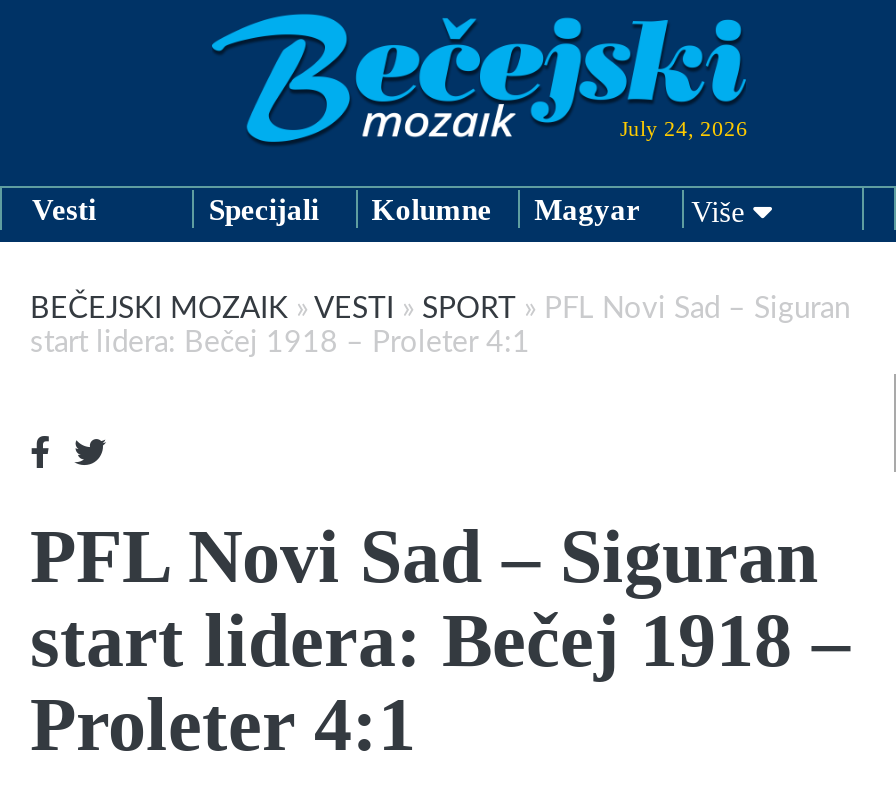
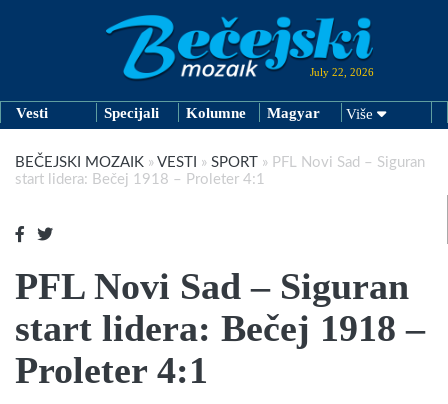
- July 24, 2026
+ July 22, 2026
